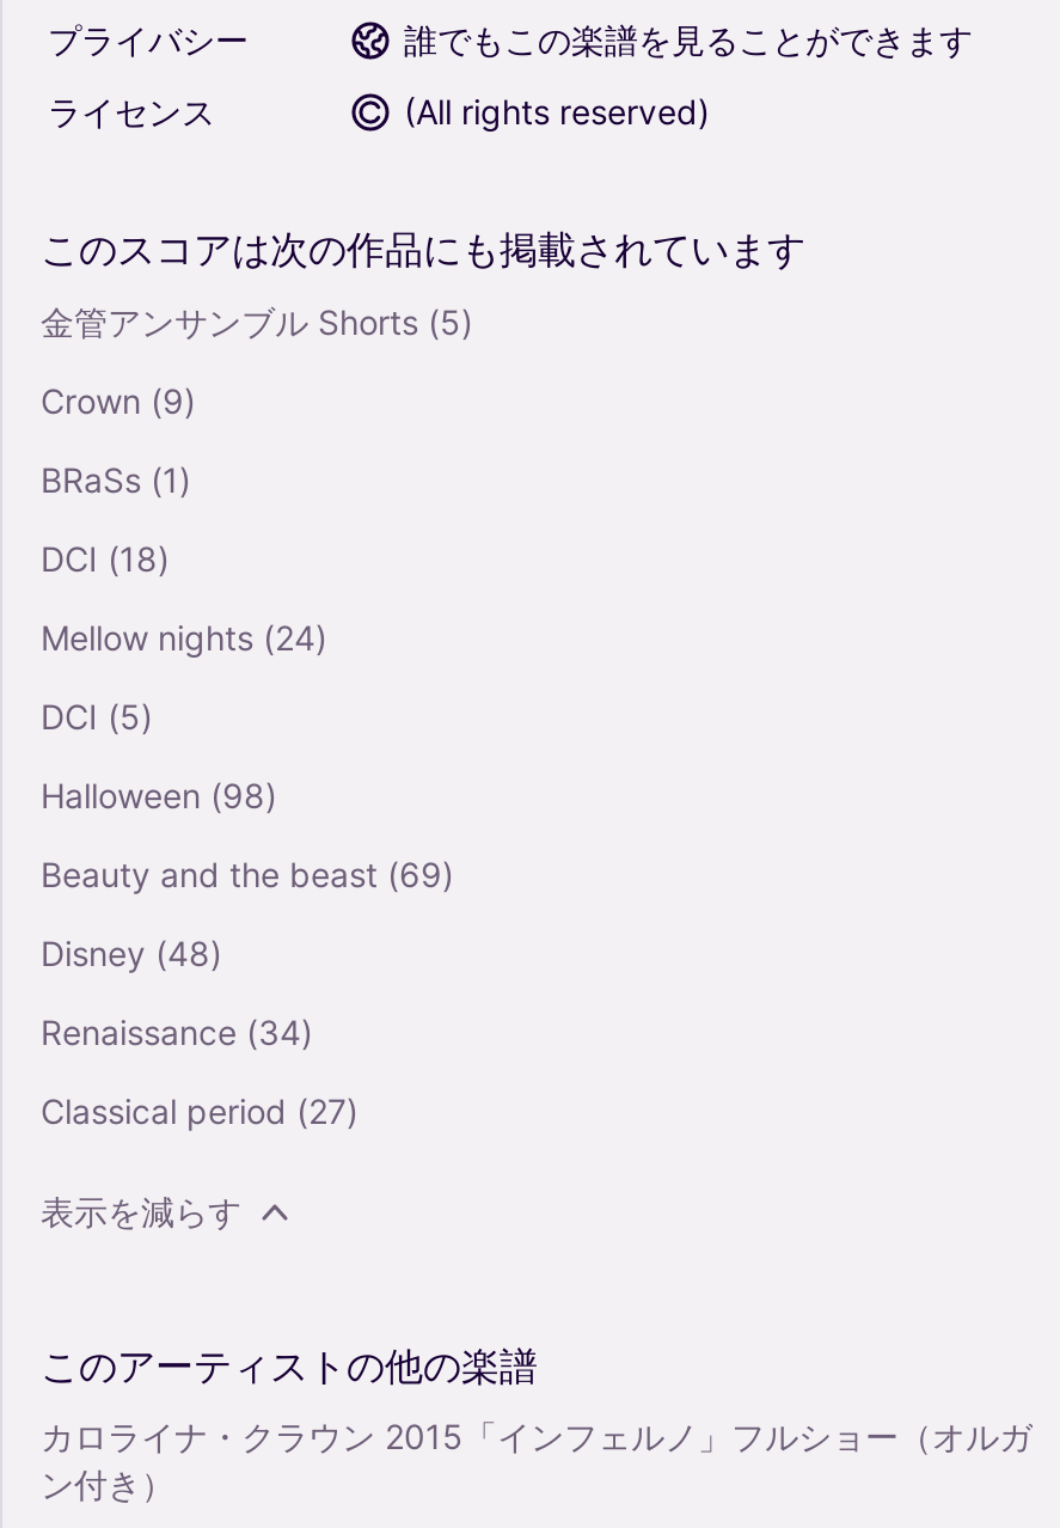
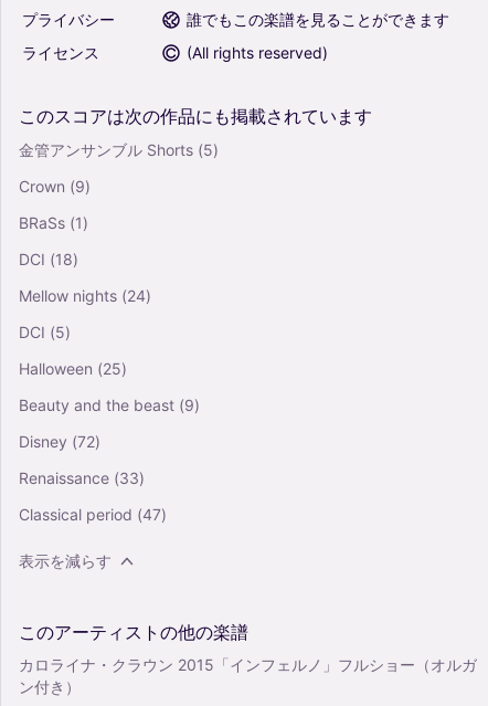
- Halloween (98)
+ Halloween (25)

- Beauty and the beast (69)
+ Beauty and the beast (9)

- Disney (48)
+ Disney (72)

- Renaissance (34)
+ Renaissance (33)

- Classical period (27)
+ Classical period (47)
